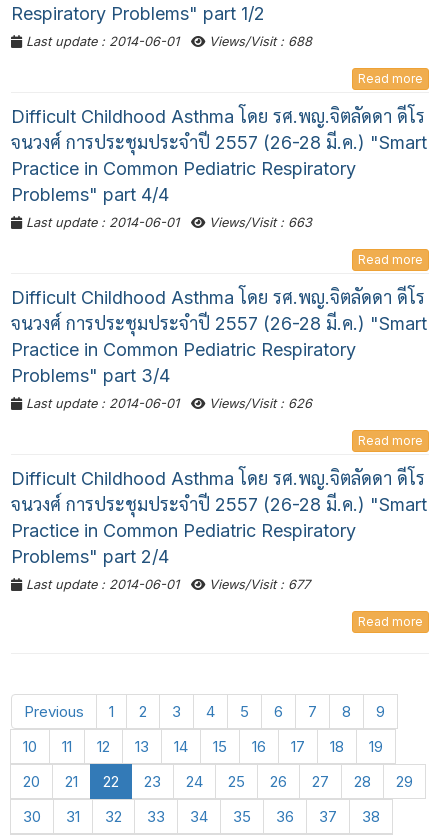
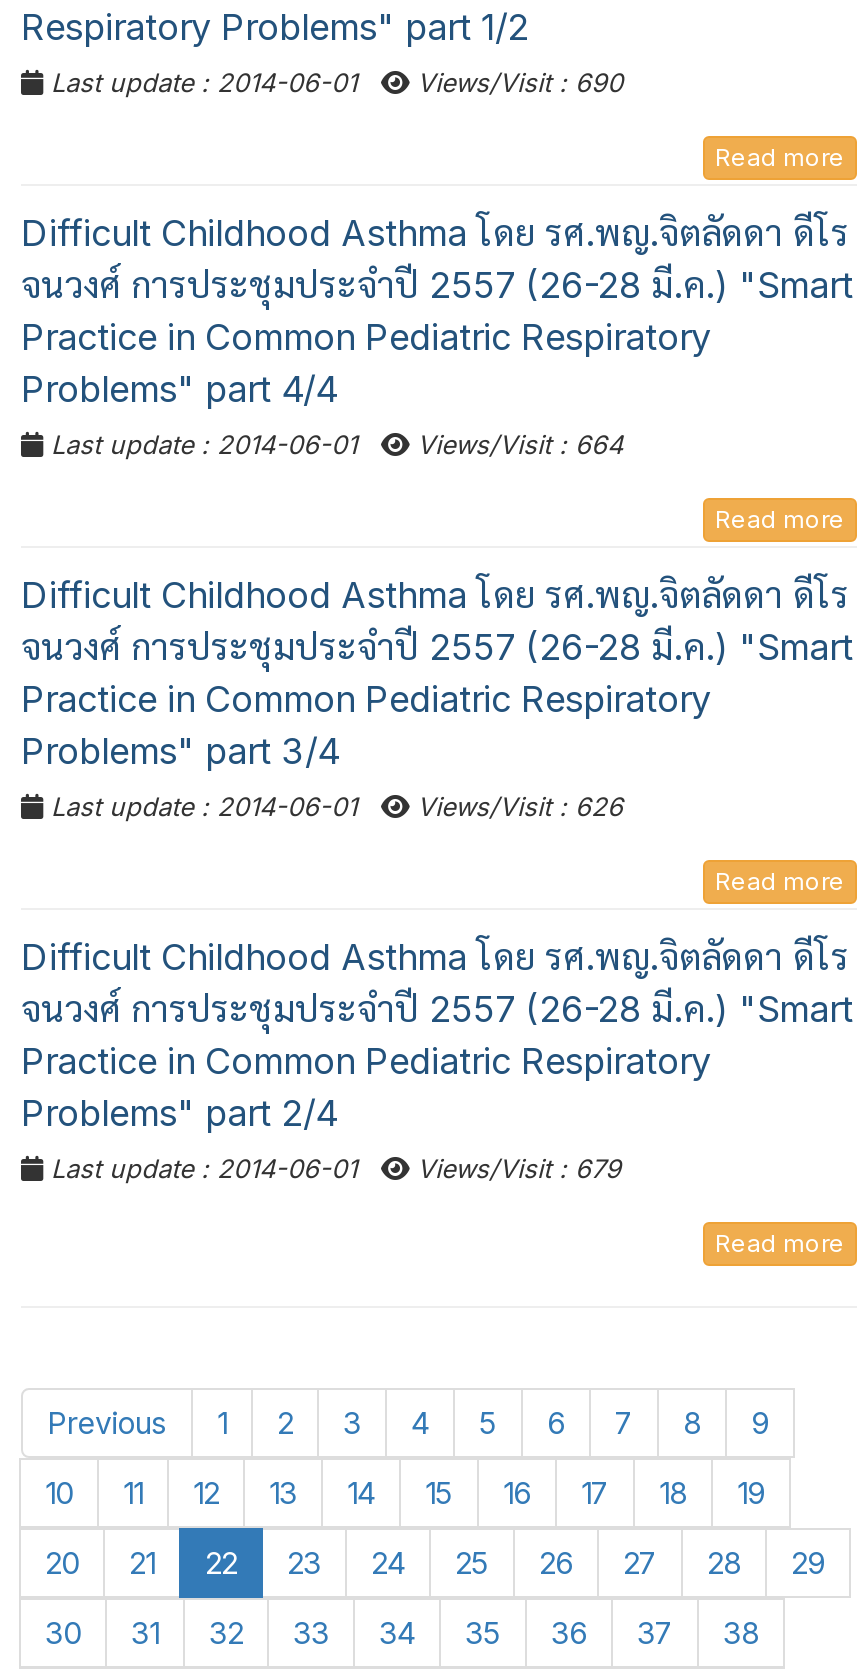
- Last update : 2014-06-01 Views/Visit : 688
+ Last update : 2014-06-01 Views/Visit : 690

- Last update : 2014-06-01 Views/Visit : 663
+ Last update : 2014-06-01 Views/Visit : 664

- Last update : 2014-06-01 Views/Visit : 677
+ Last update : 2014-06-01 Views/Visit : 679
